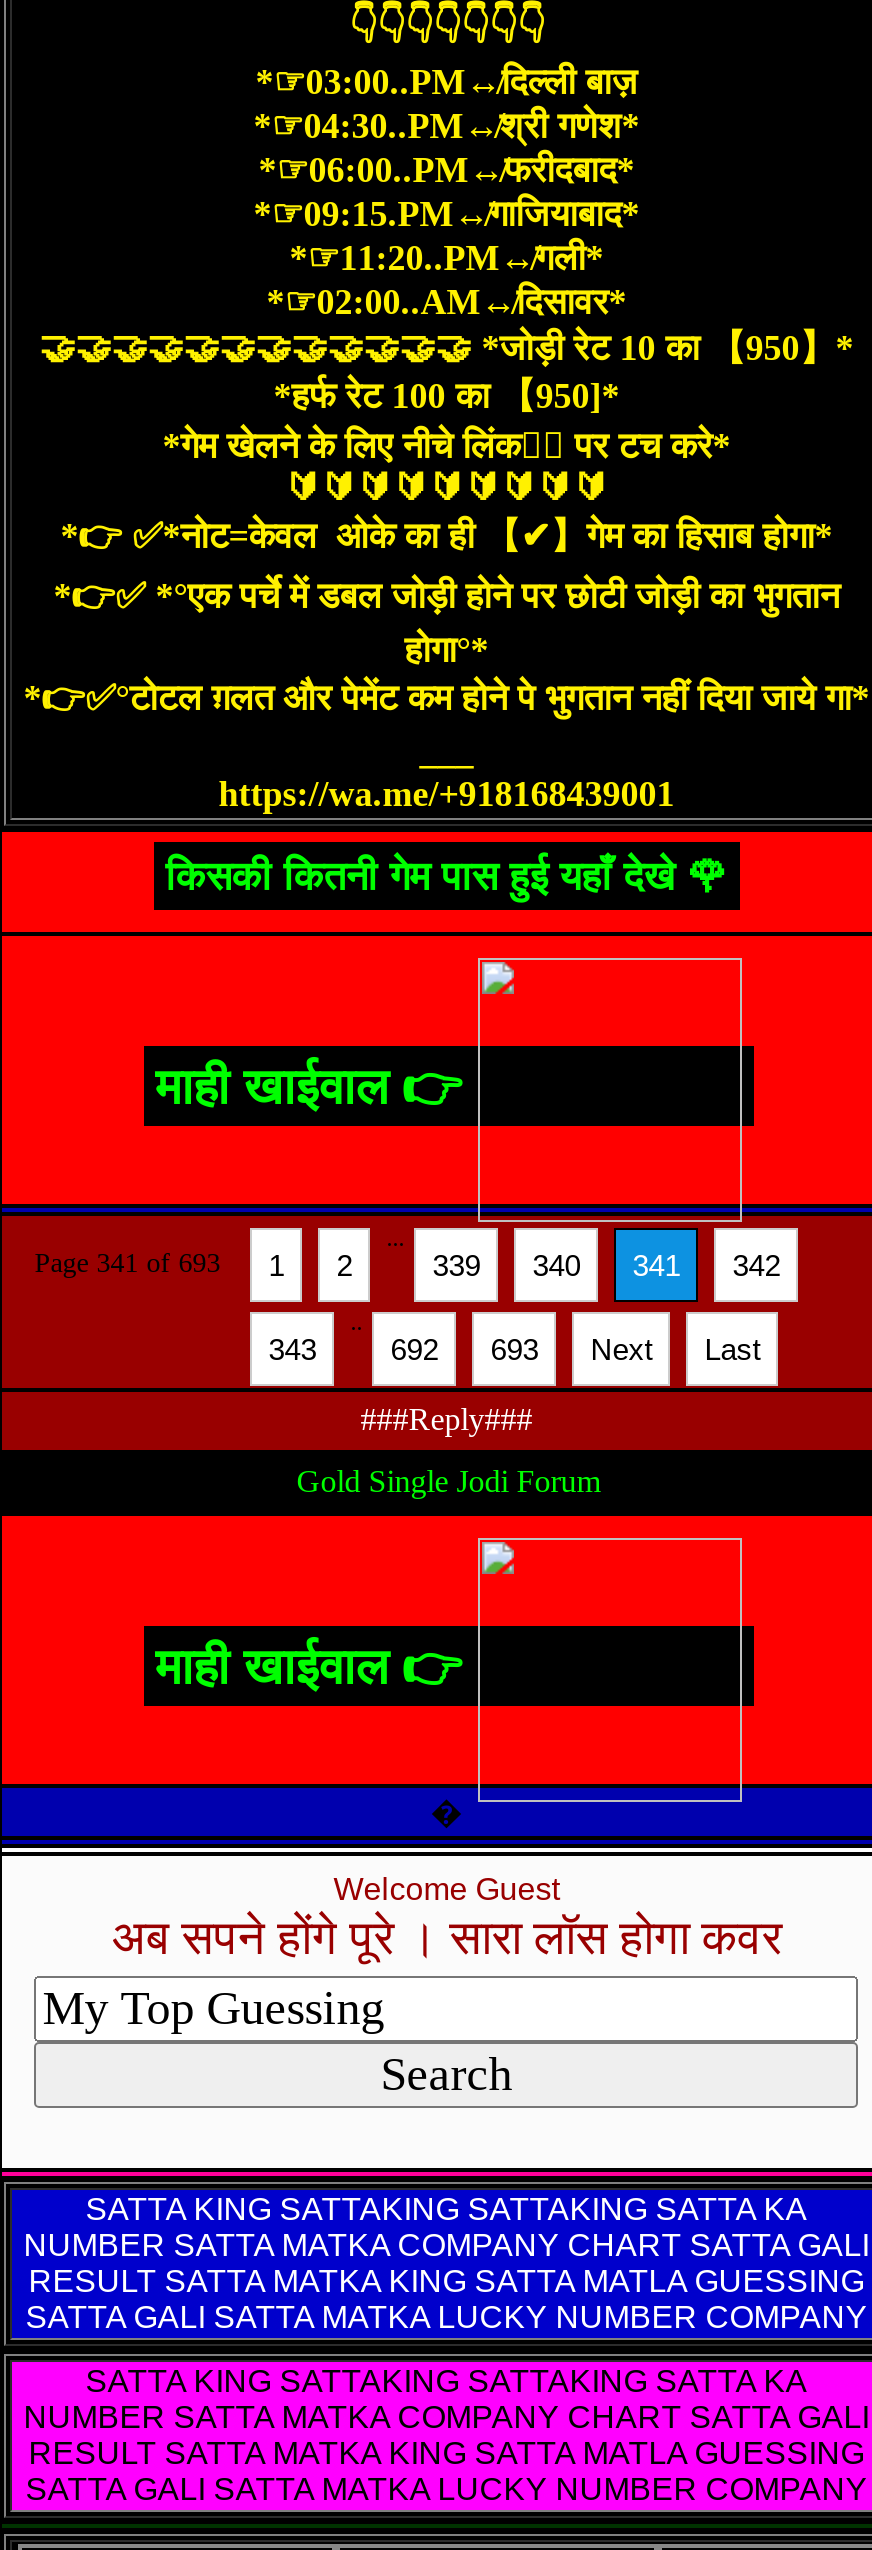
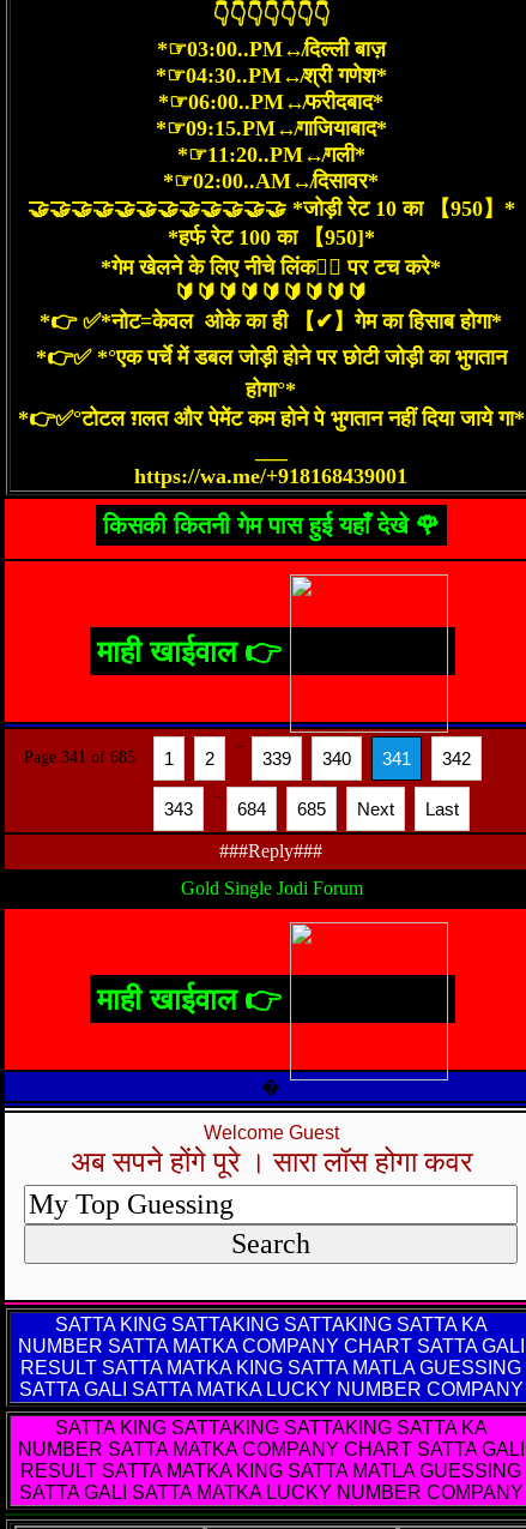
- Page 341 of 693 1 2
+ Page 341 of 685 1 2

- 692
+ 684

- 693
+ 685
